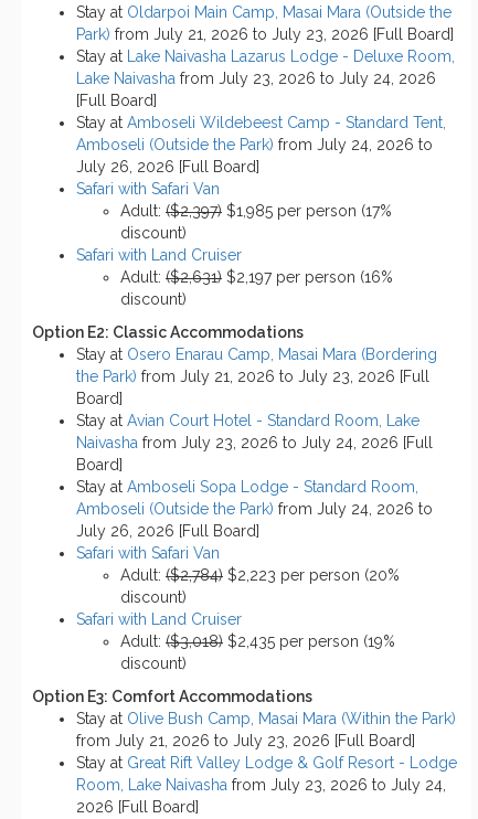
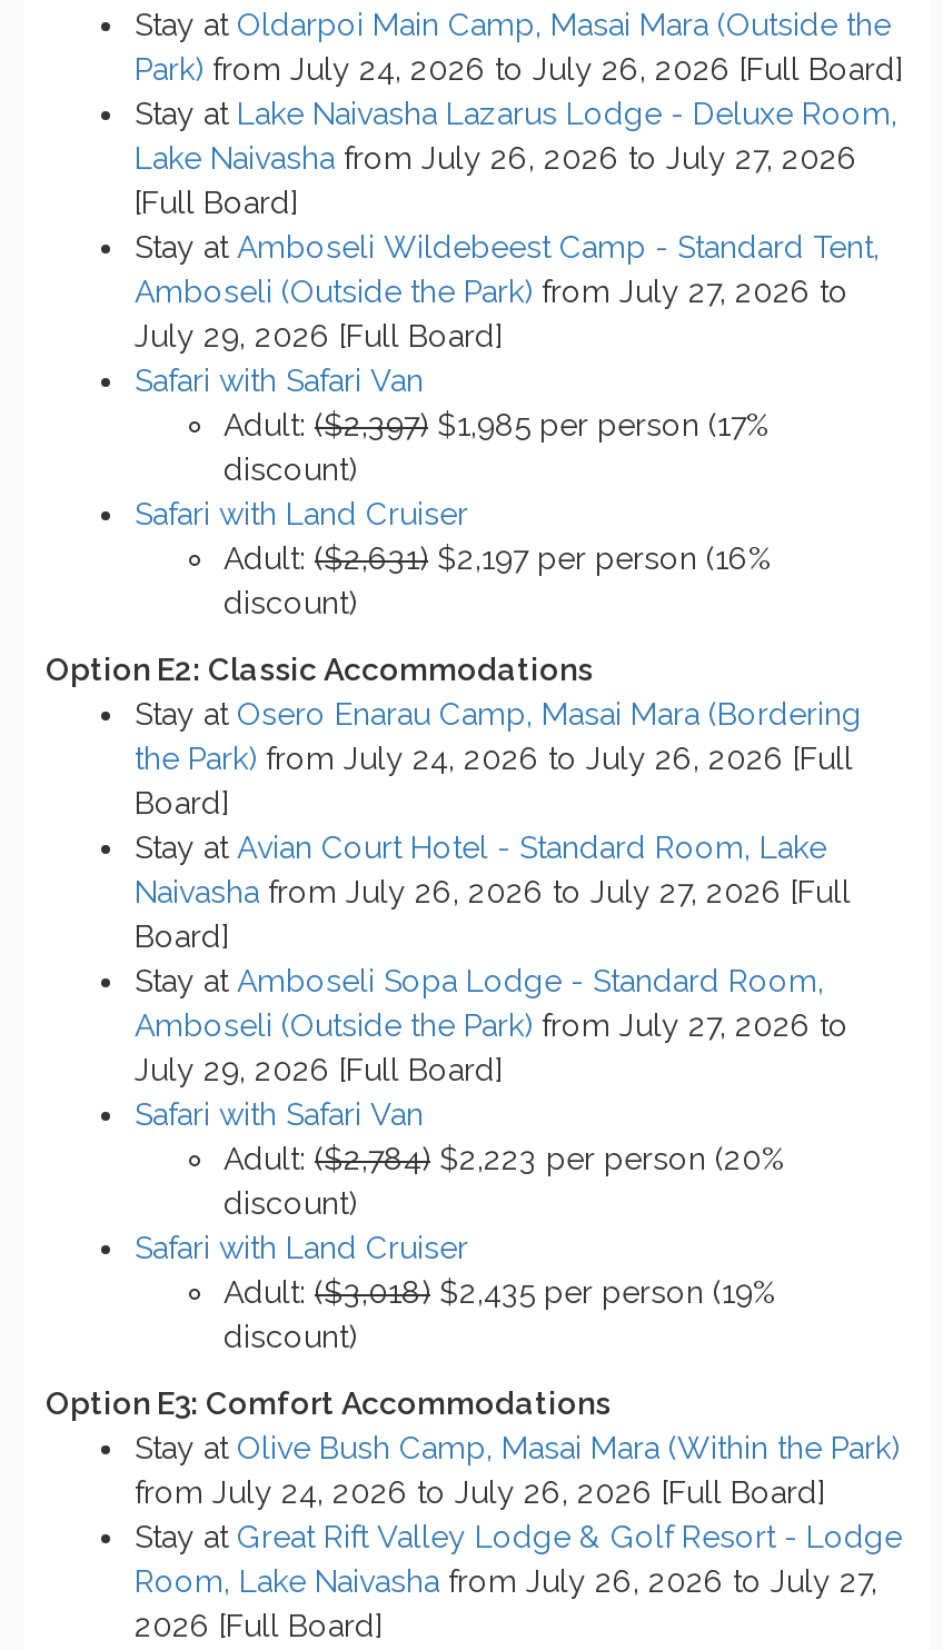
- Park) from July 21, 2026 to July 23, 2026 [Full Board]
+ Park) from July 24, 2026 to July 26, 2026 [Full Board]

- Lake Naivasha from July 23, 2026 to July 24, 2026
+ Lake Naivasha from July 26, 2026 to July 27, 2026

- Amboseli (Outside the Park) from July 24, 2026 to
+ Amboseli (Outside the Park) from July 27, 2026 to

- July 26, 2026 [Full Board]
+ July 29, 2026 [Full Board]

- the Park) from July 21, 2026 to July 23, 2026 [Full
+ the Park) from July 24, 2026 to July 26, 2026 [Full

- Naivasha from July 23, 2026 to July 24, 2026 [Full
+ Naivasha from July 26, 2026 to July 27, 2026 [Full

- Amboseli (Outside the Park) from July 24, 2026 to
+ Amboseli (Outside the Park) from July 27, 2026 to

- July 26, 2026 [Full Board]
+ July 29, 2026 [Full Board]

- from July 21, 2026 to July 23, 2026 [Full Board]
+ from July 24, 2026 to July 26, 2026 [Full Board]

- Room, Lake Naivasha from July 23, 2026 to July 24,
+ Room, Lake Naivasha from July 26, 2026 to July 27,
